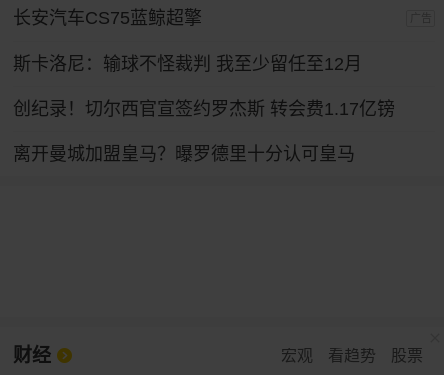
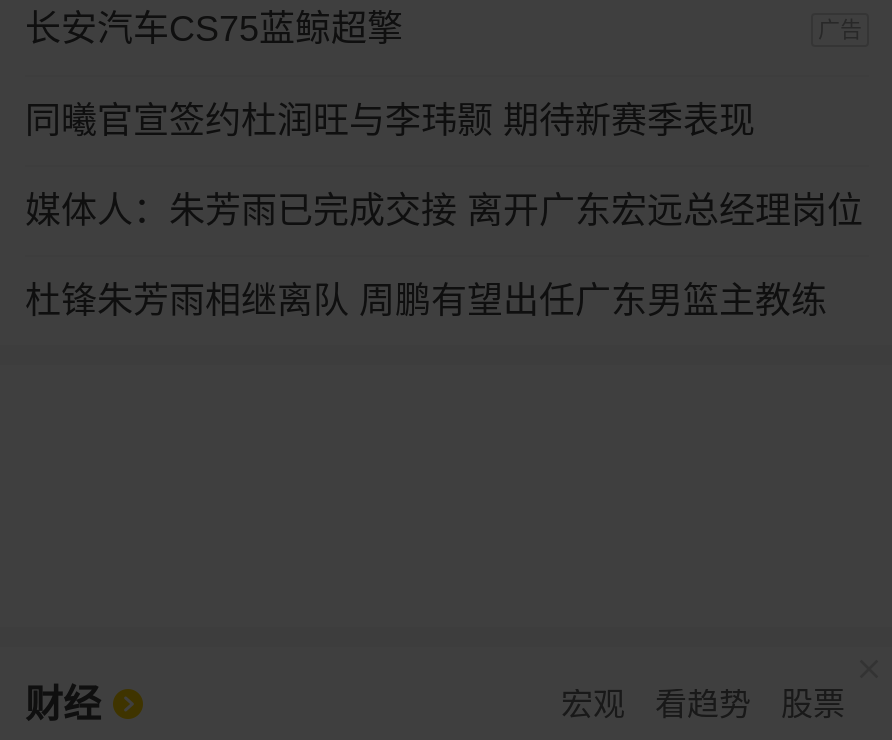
- 斯卡洛尼：输球不怪裁判 我至少留任至12月
+ 同曦官宣签约杜润旺与李玮颢 期待新赛季表现

- 创纪录！切尔西官宣签约罗杰斯 转会费1.17亿镑
+ 媒体人：朱芳雨已完成交接 离开广东宏远总经理岗位

- 离开曼城加盟皇马？曝罗德里十分认可皇马
+ 杜锋朱芳雨相继离队 周鹏有望出任广东男篮主教练
